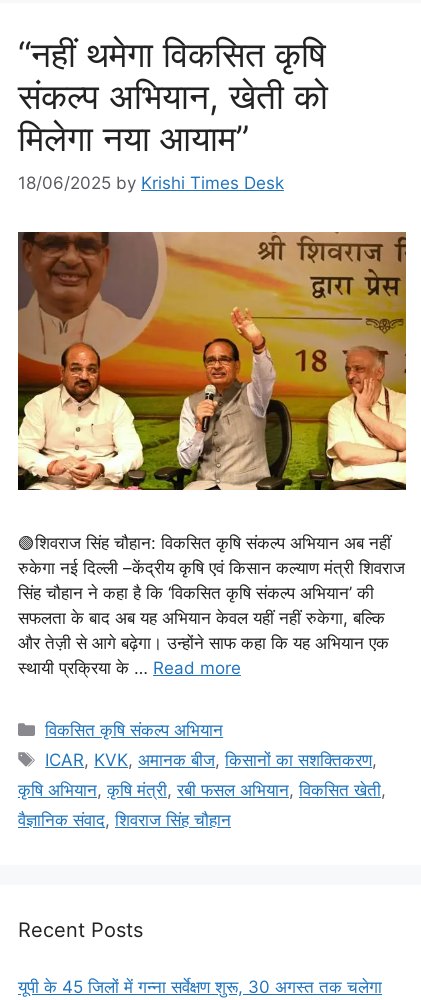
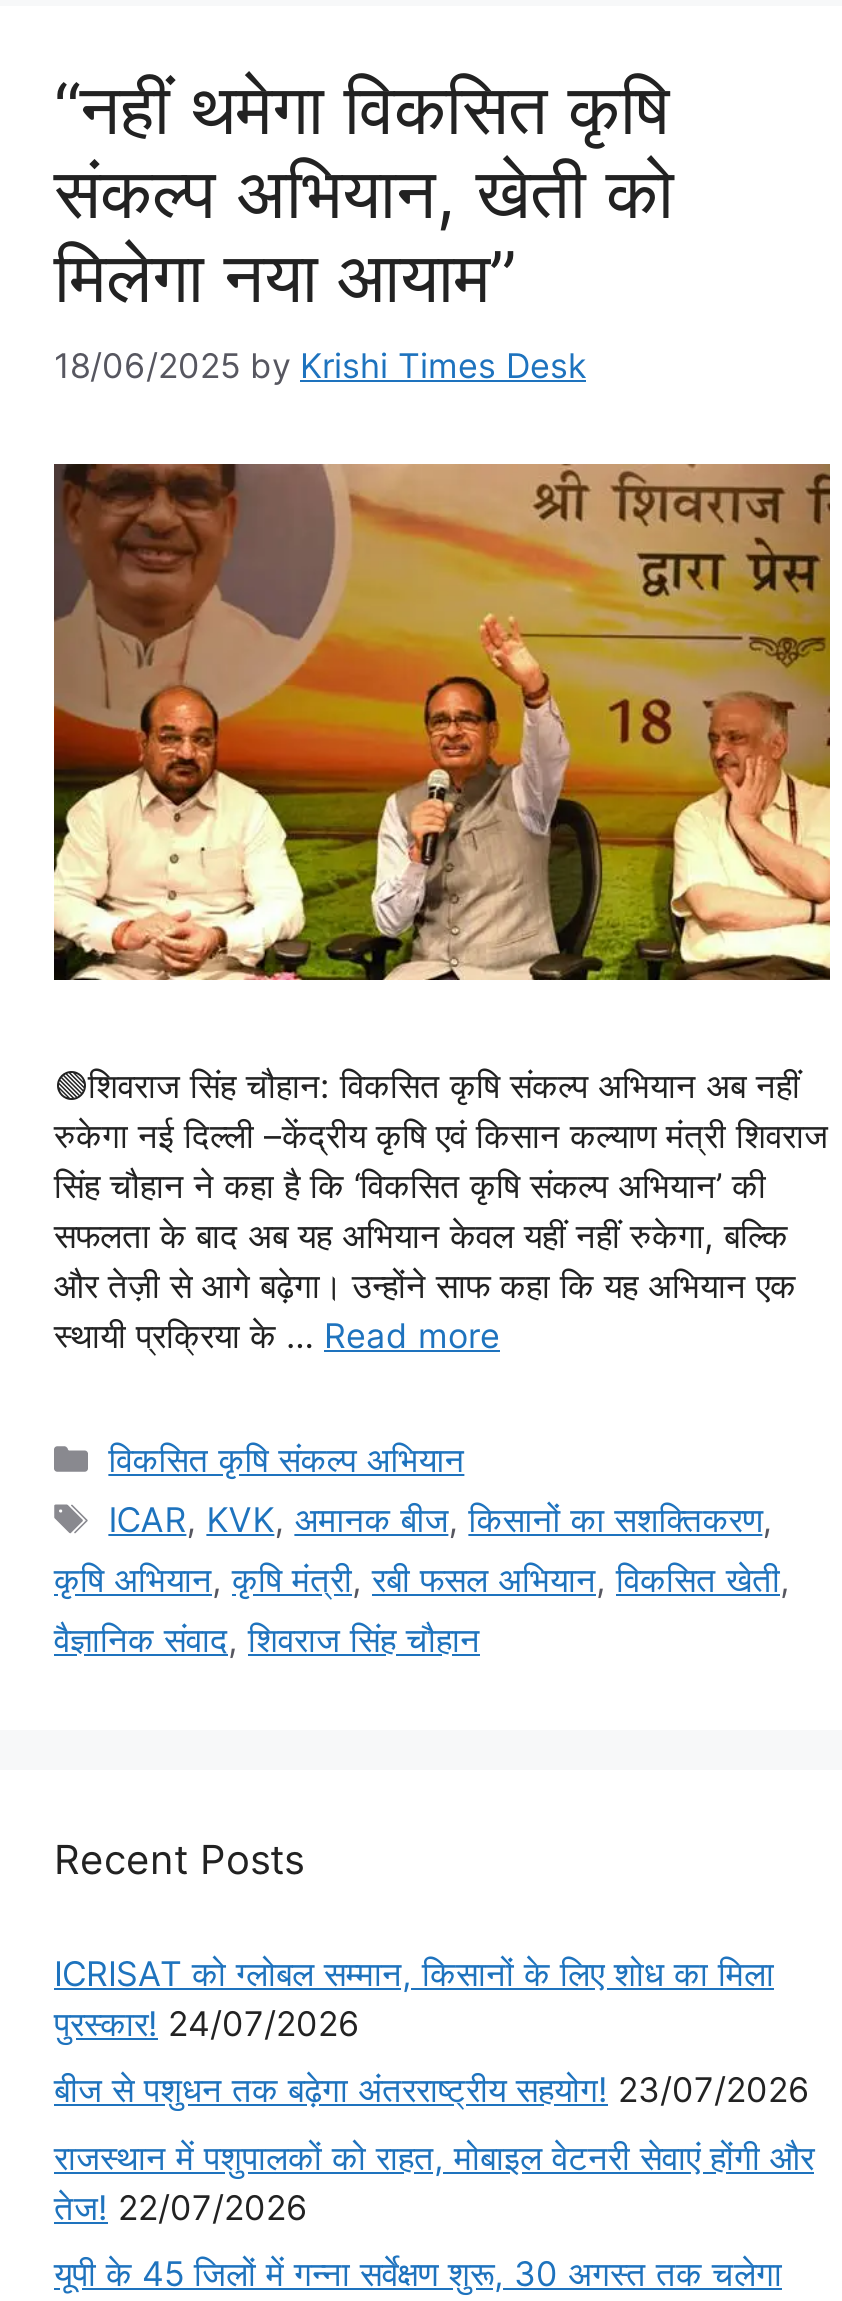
+ ICRISAT को ग्लोबल सम्मान, किसानों के लिए शोध का मिला
+ पुरस्कार! 24/07/2026
+ बीज से पशुधन तक बढ़ेगा अंतरराष्ट्रीय सहयोग! 23/07/2026
+ राजस्थान में पशुपालकों को राहत, मोबाइल वेटनरी सेवाएं होंगी और
+ तेज! 22/07/2026
